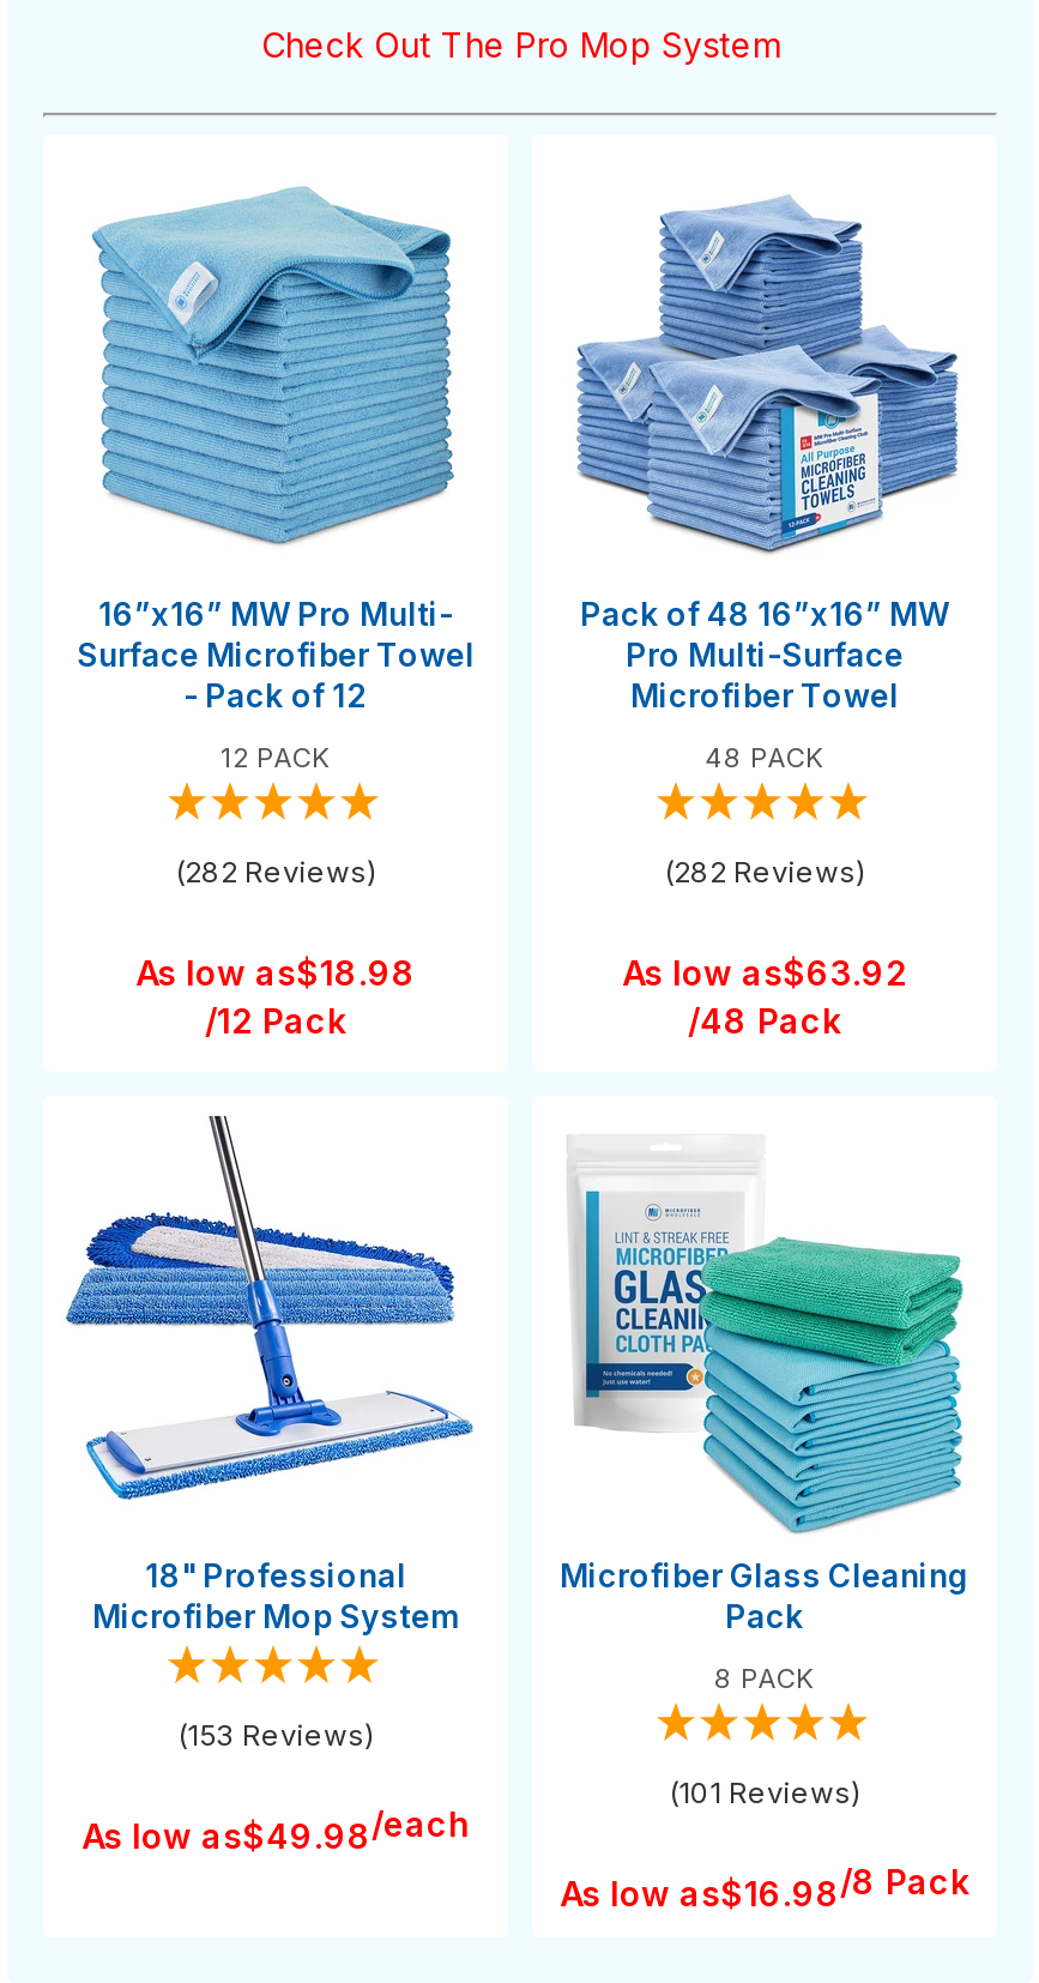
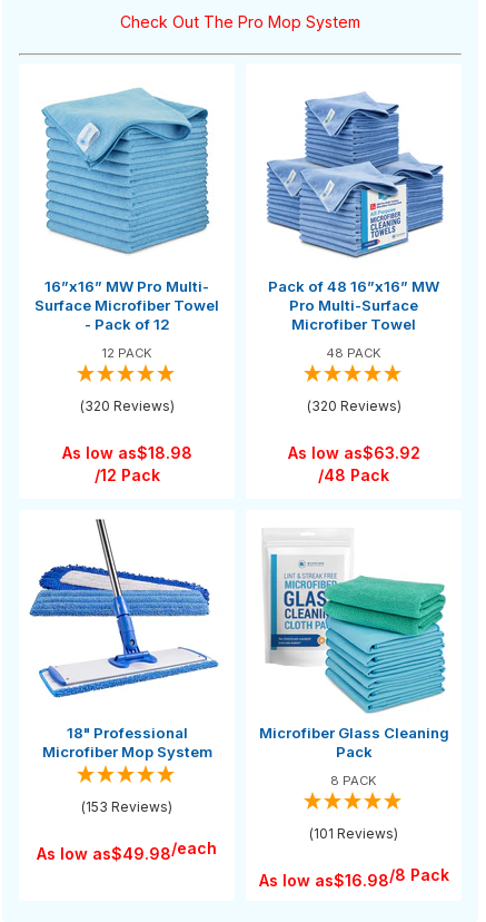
- (282 Reviews)
+ (320 Reviews)

- (282 Reviews)
+ (320 Reviews)
